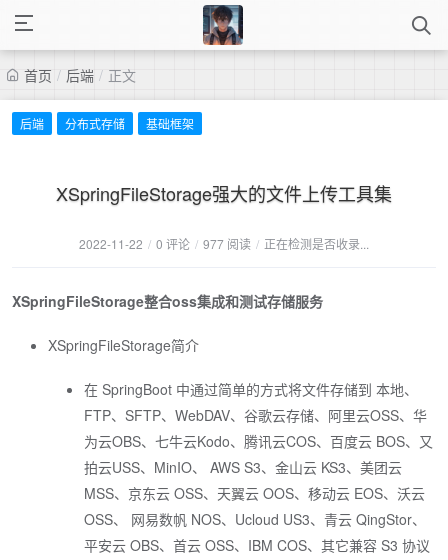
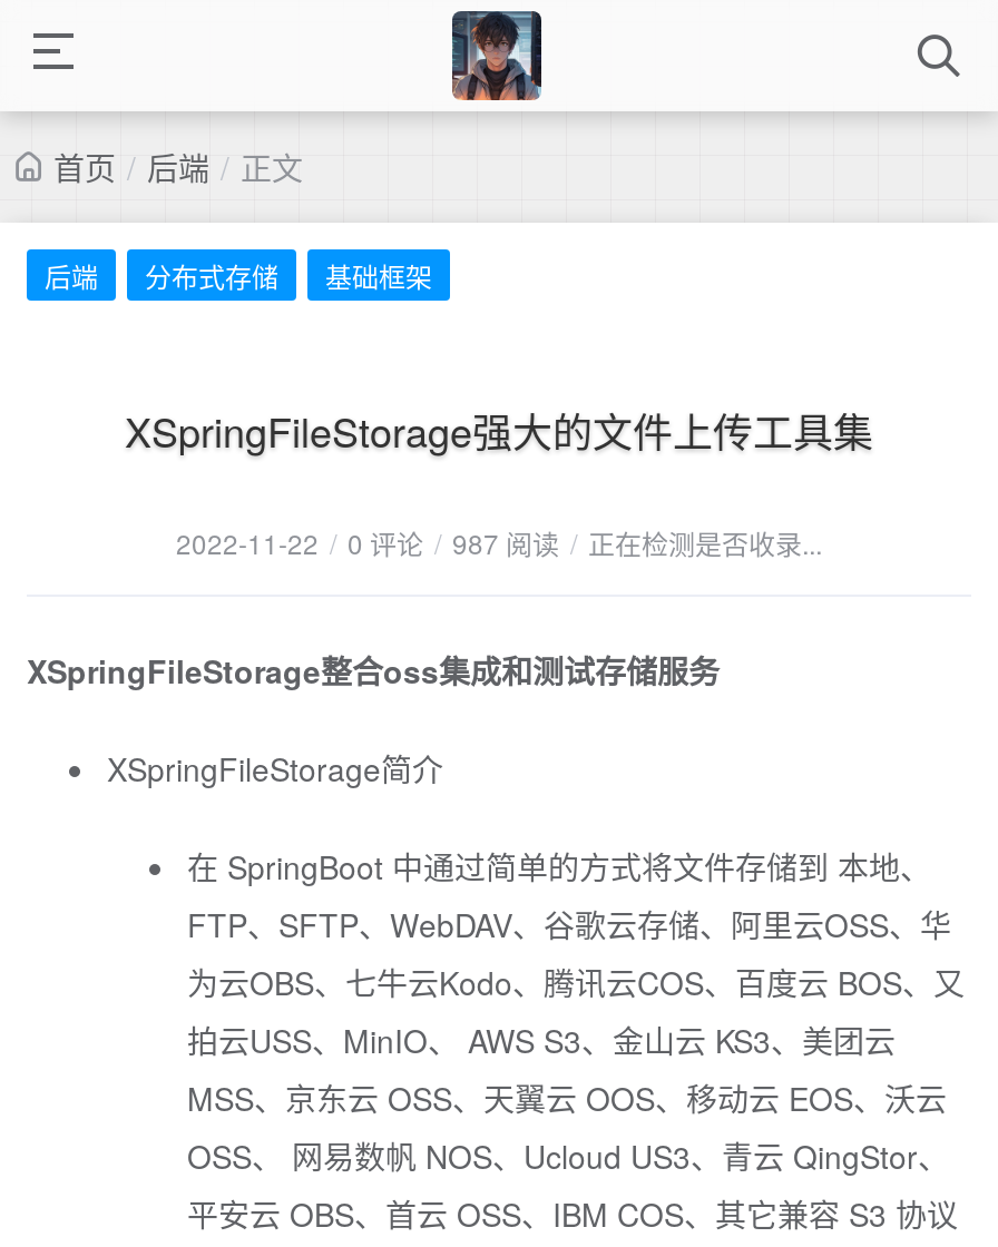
- 2022-11-22 / 0 评论 / 977 阅读 / 正在检测是否收录...
+ 2022-11-22 / 0 评论 / 987 阅读 / 正在检测是否收录...
